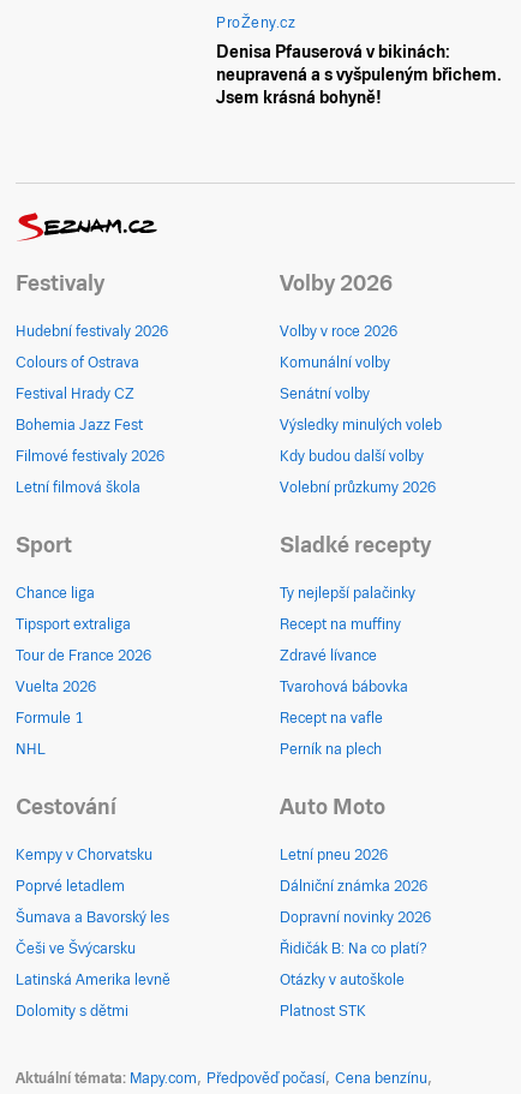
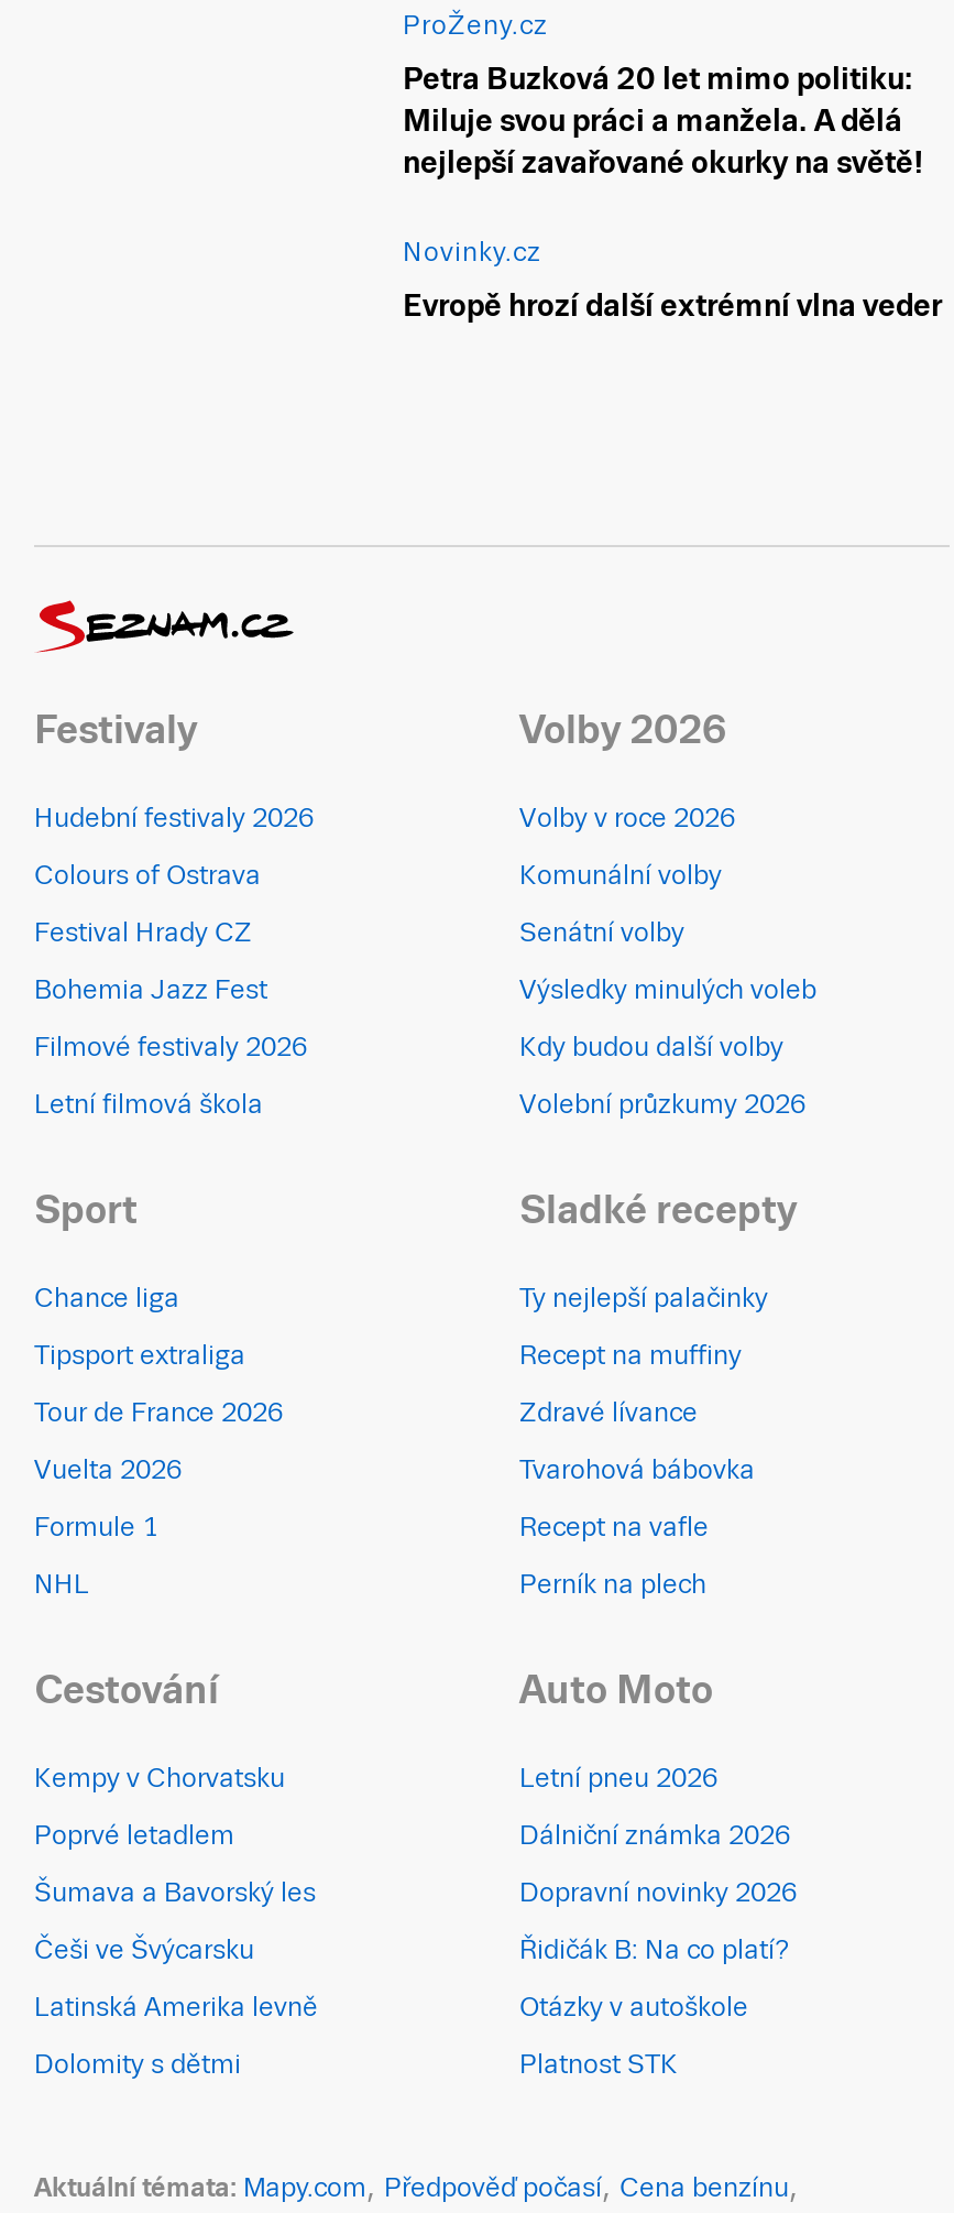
- Denisa Pfauserová v bikinách:
- neupravená a s vyšpuleným břichem.
- Jsem krásná bohyně!
+ Petra Buzková 20 let mimo politiku:
+ Miluje svou práci a manžela. A dělá
+ nejlepší zavařované okurky na světě!
+ Novinky.cz
+ Evropě hrozí další extrémní vlna veder
